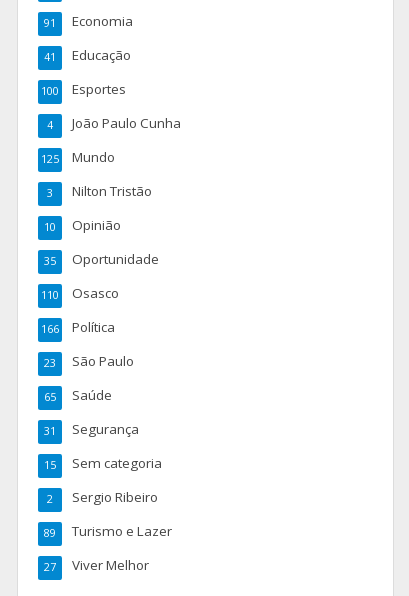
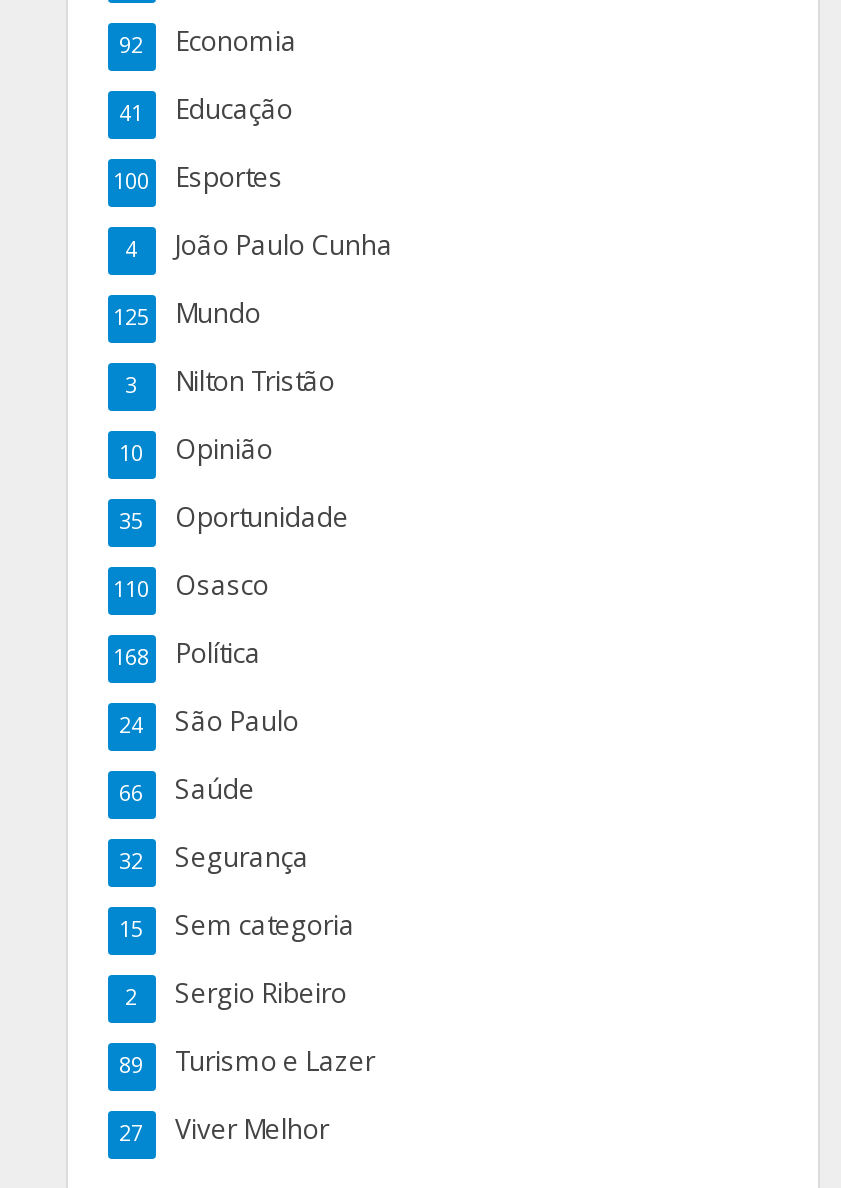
- 91 Economia
+ 92 Economia

- 166 Política
+ 168 Política

- 23 São Paulo
+ 24 São Paulo

- 65 Saúde
+ 66 Saúde

- 31 Segurança
+ 32 Segurança
